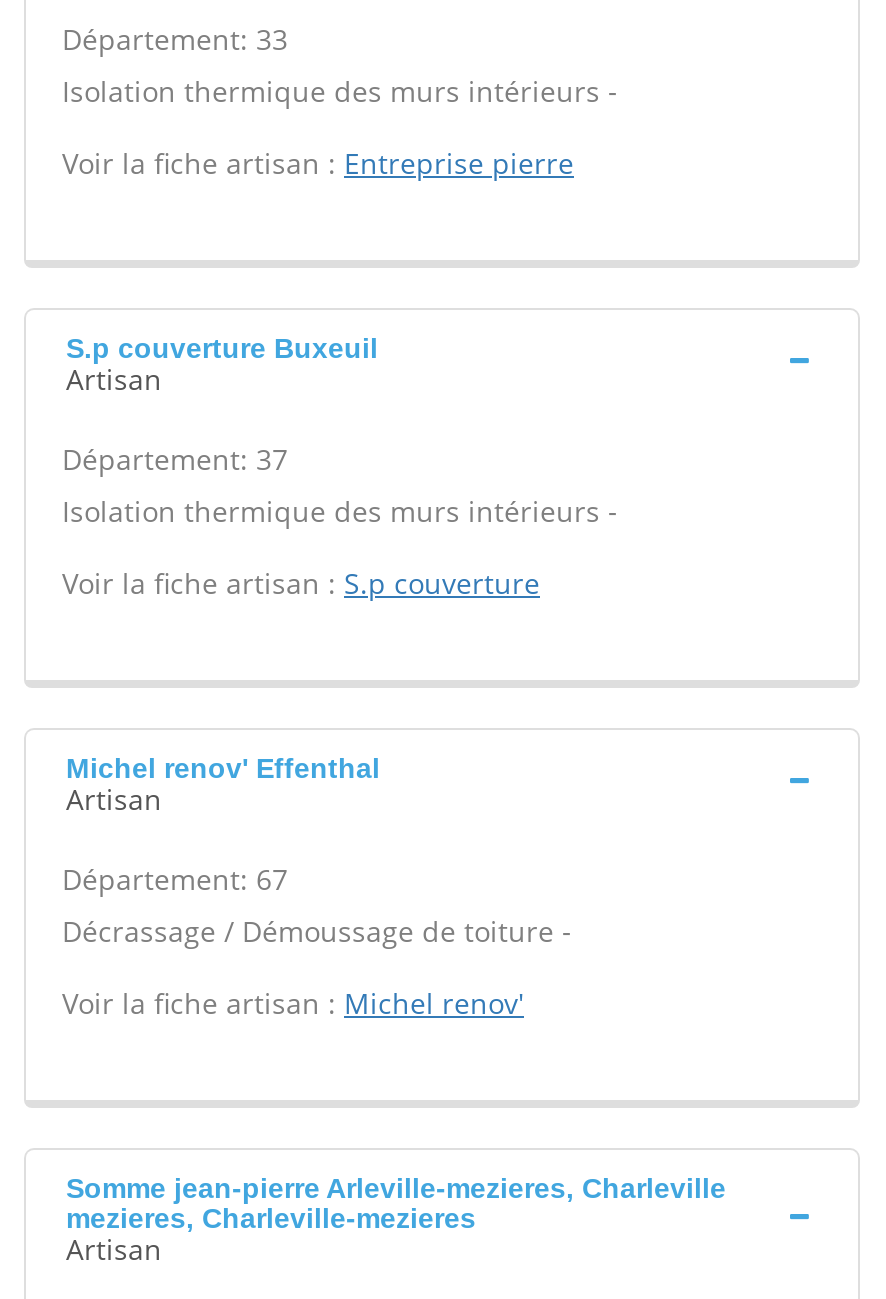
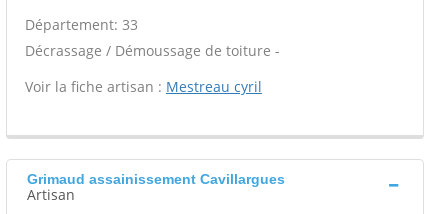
- Isolation thermique des murs intérieurs -
- Voir la fiche artisan : Entreprise pierre

- S.p couverture Buxeuil
- Artisan
- Département: 37
- Isolation thermique des murs intérieurs -
- Voir la fiche artisan : S.p couverture

- Michel renov' Effenthal
- Artisan
- Département: 67

- Voir la fiche artisan : Michel renov'
+ Voir la fiche artisan : Mestreau cyril

- Somme jean-pierre Arleville-mezieres, Charleville
- mezieres, Charleville-mezieres
+ Grimaud assainissement Cavillargues
